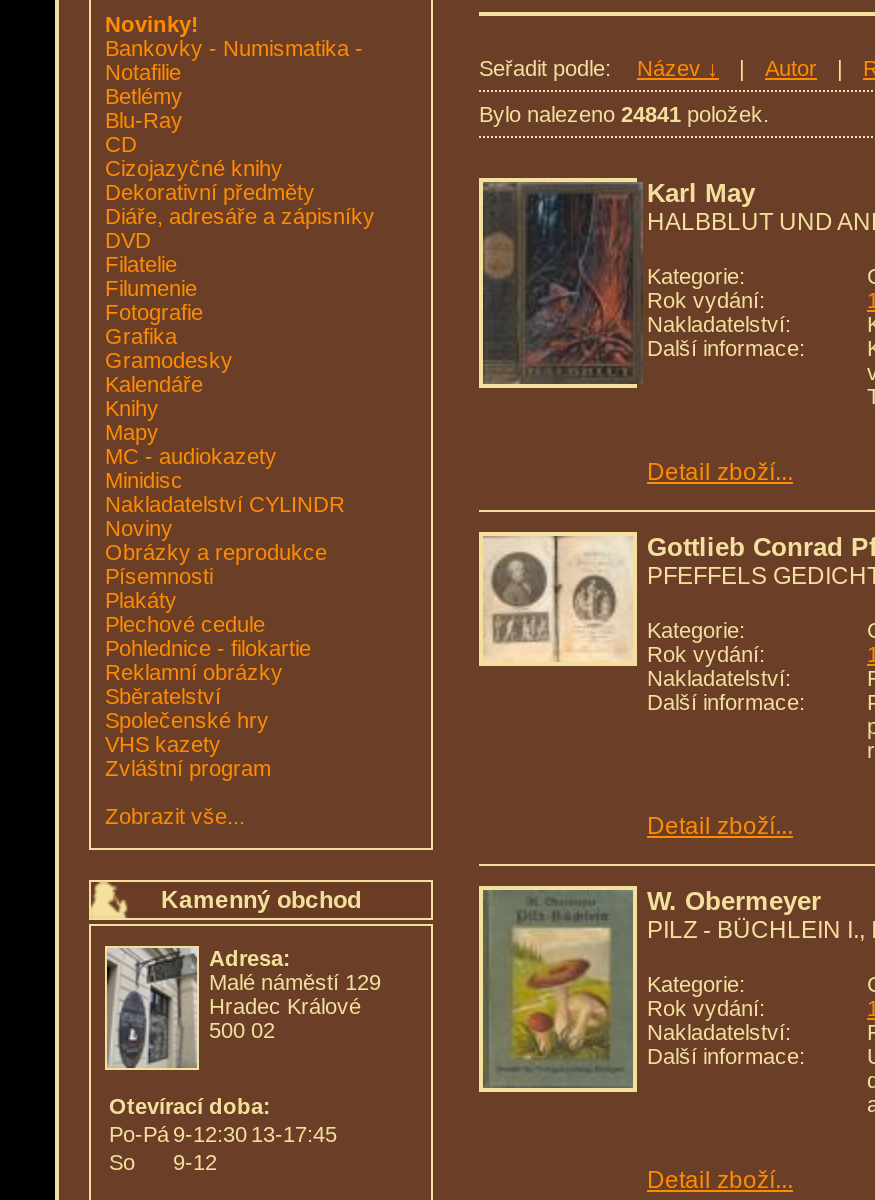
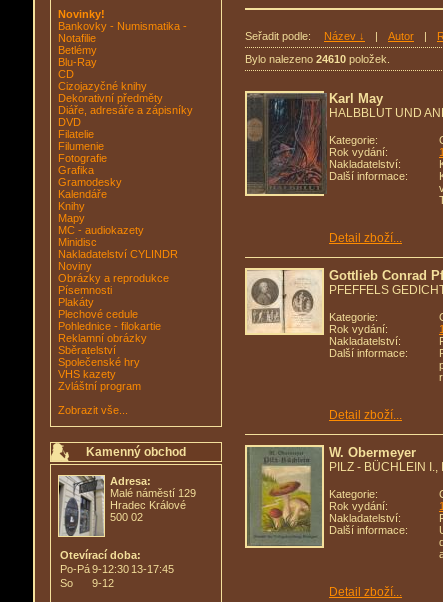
- Bylo nalezeno 24841 položek.
+ Bylo nalezeno 24610 položek.
